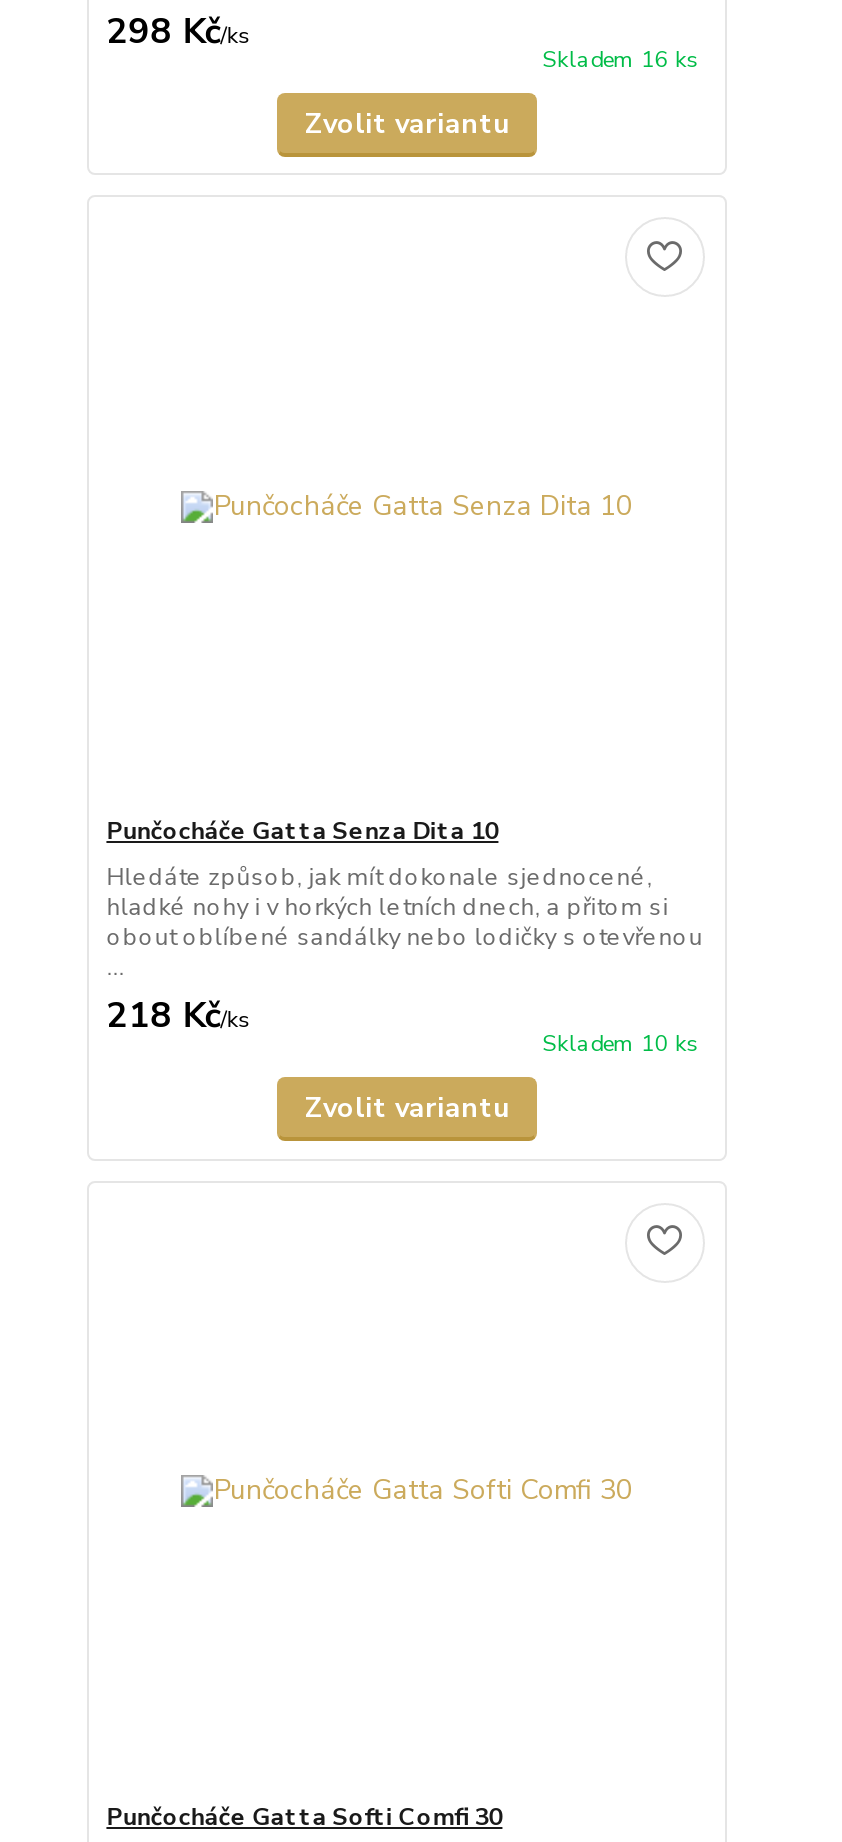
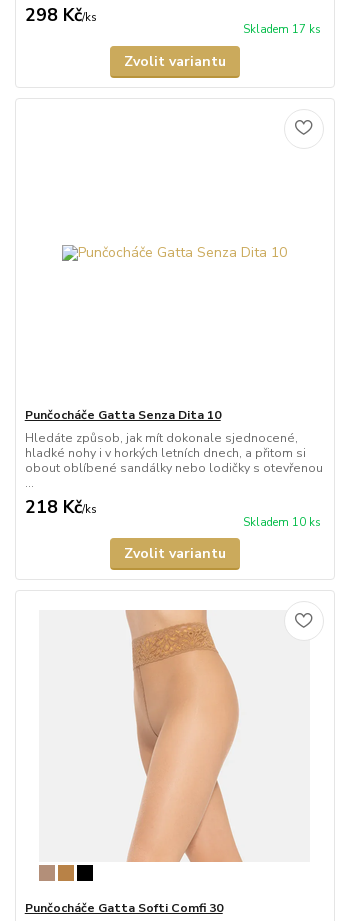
- Skladem 16 ks
+ Skladem 17 ks

+ [image]
